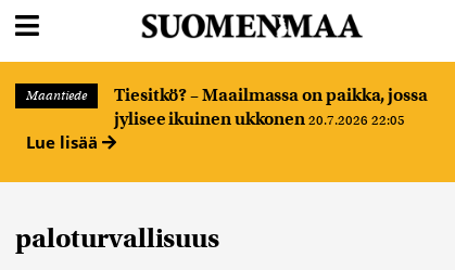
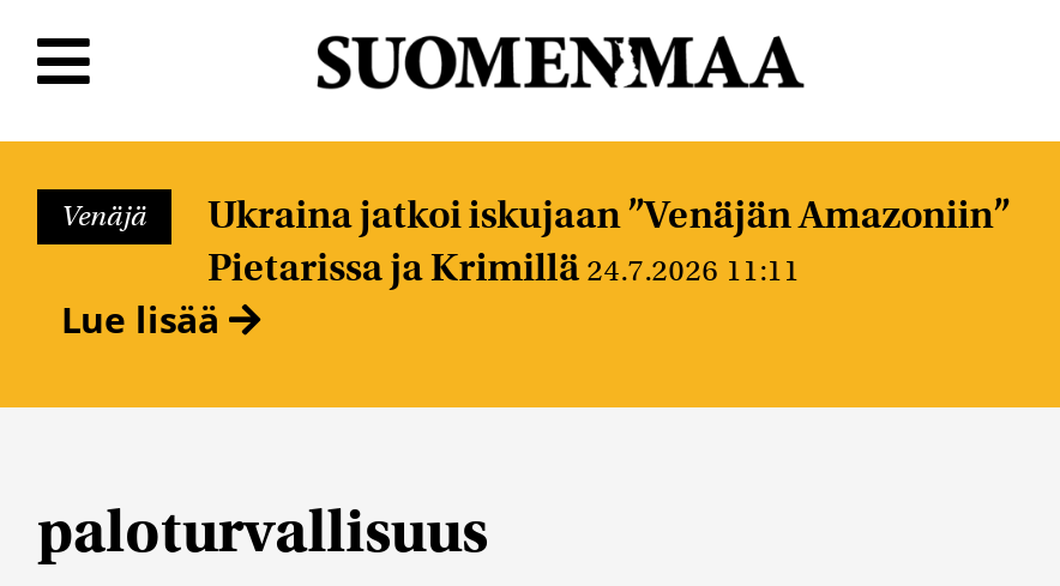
- Maantiede
- Tiesitkö? – Maailmassa on paikka, jossa
- jylisee ikuinen ukkonen 20.7.2026 22:05
+ Venäjä
+ Ukraina jatkoi iskujaan ”Venäjän Amazoniin”
+ Pietarissa ja Krimillä 24.7.2026 11:11
